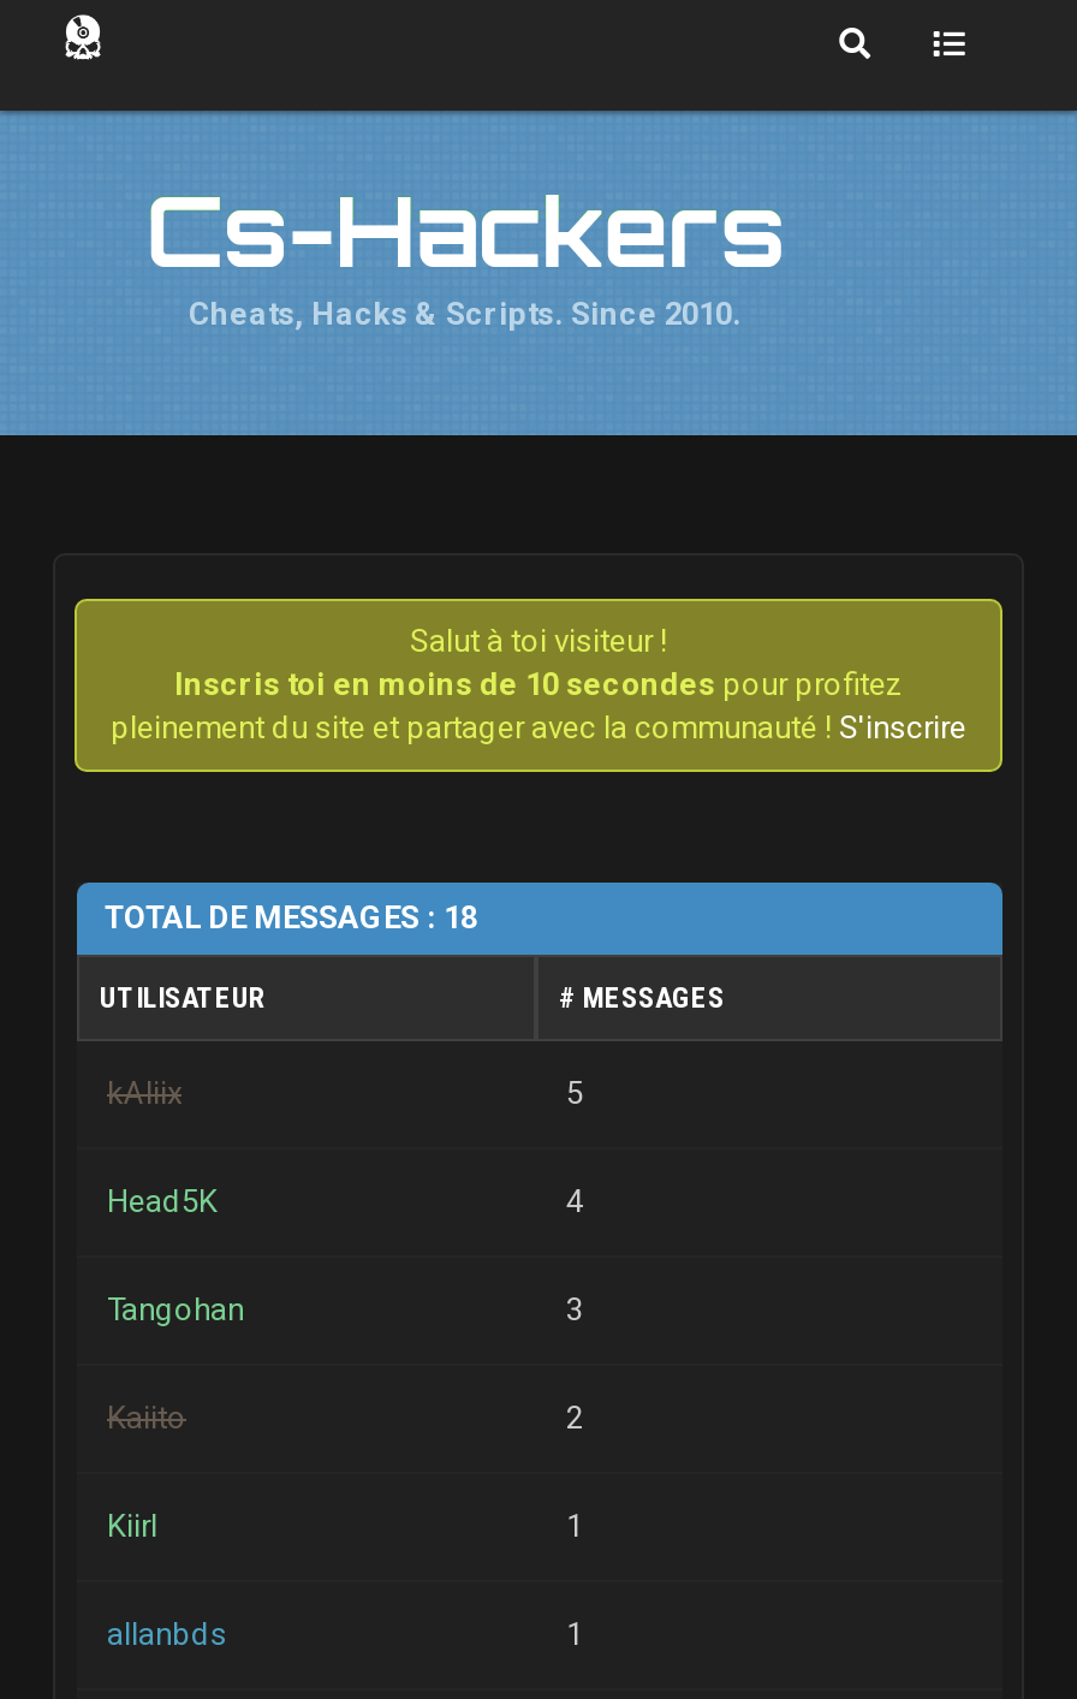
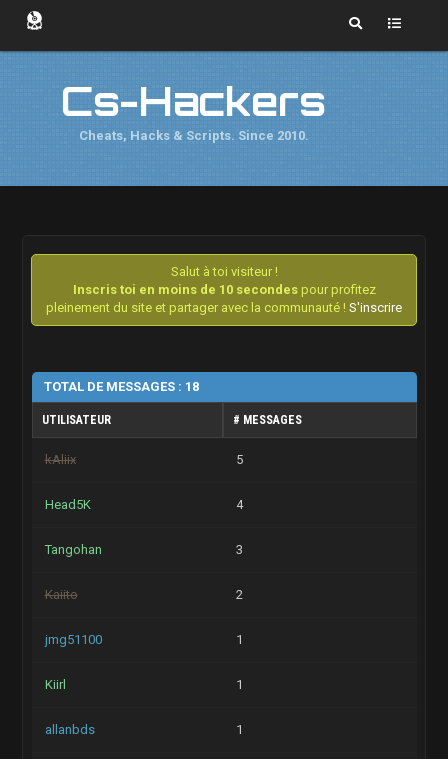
+ jmg51100
+ 1
